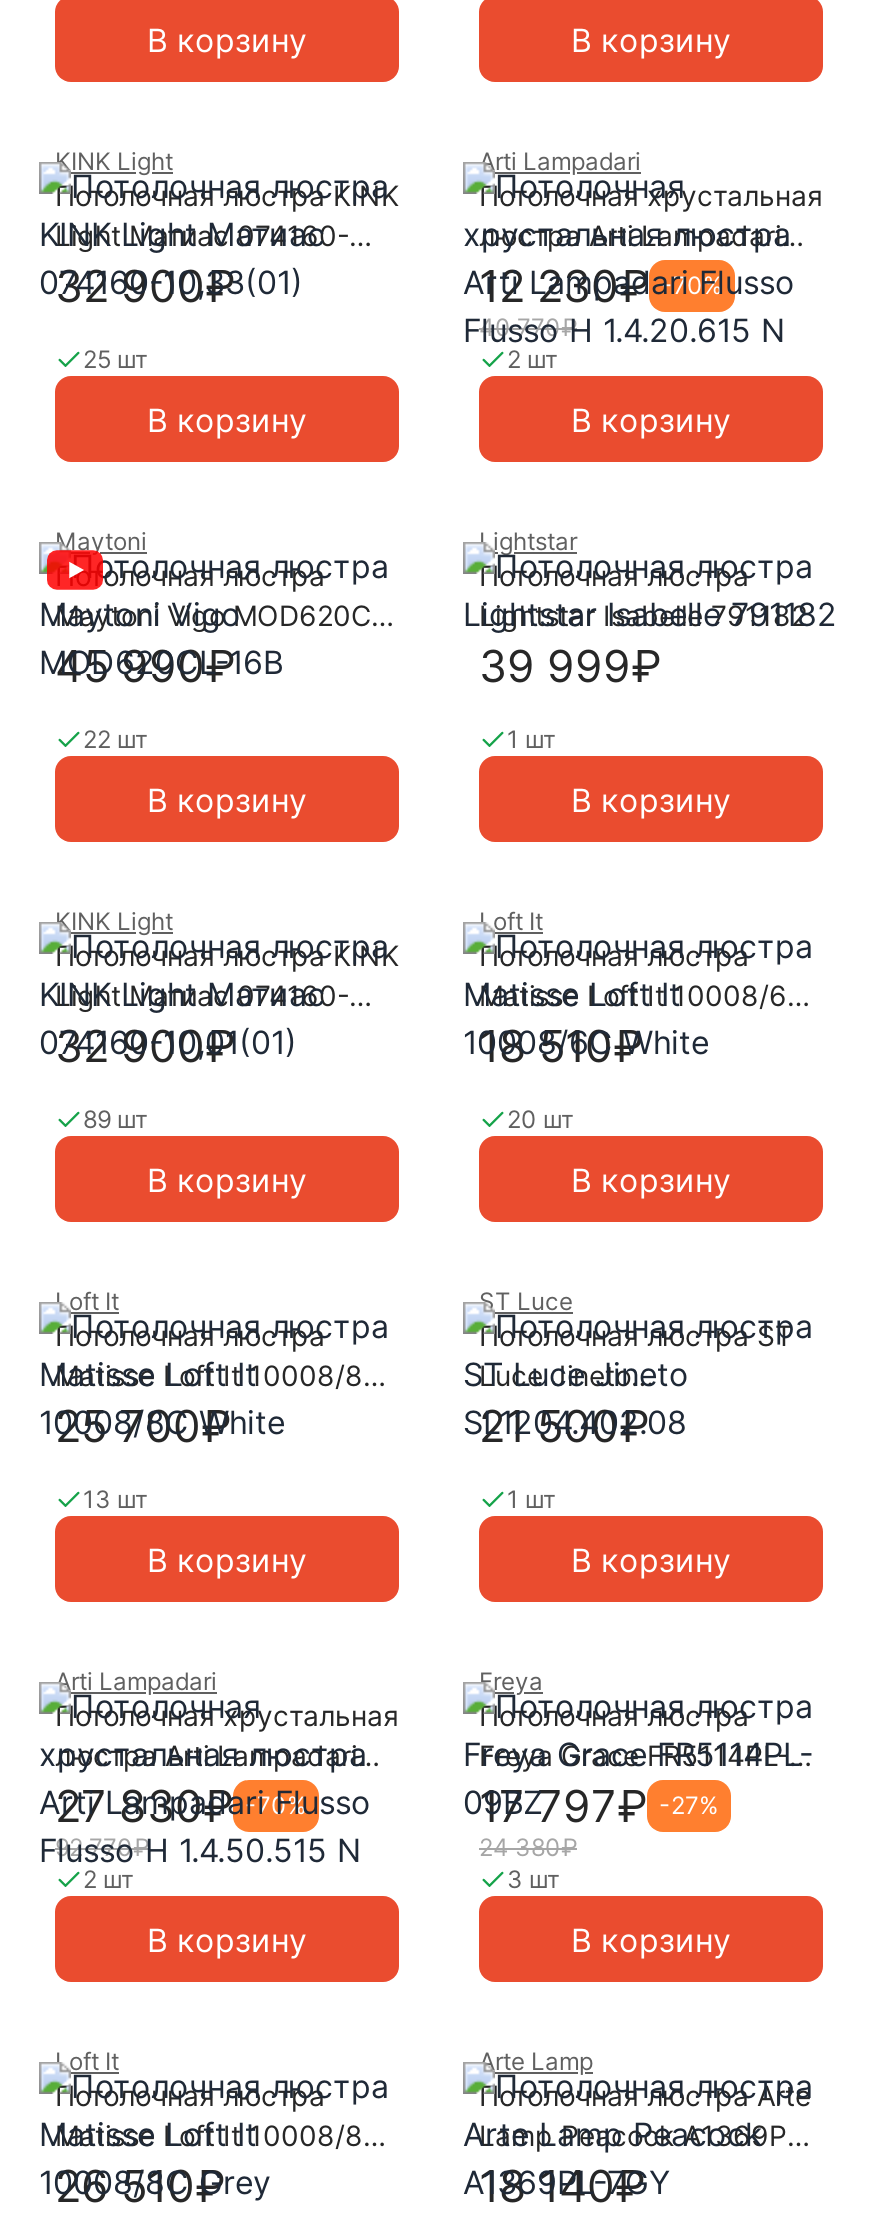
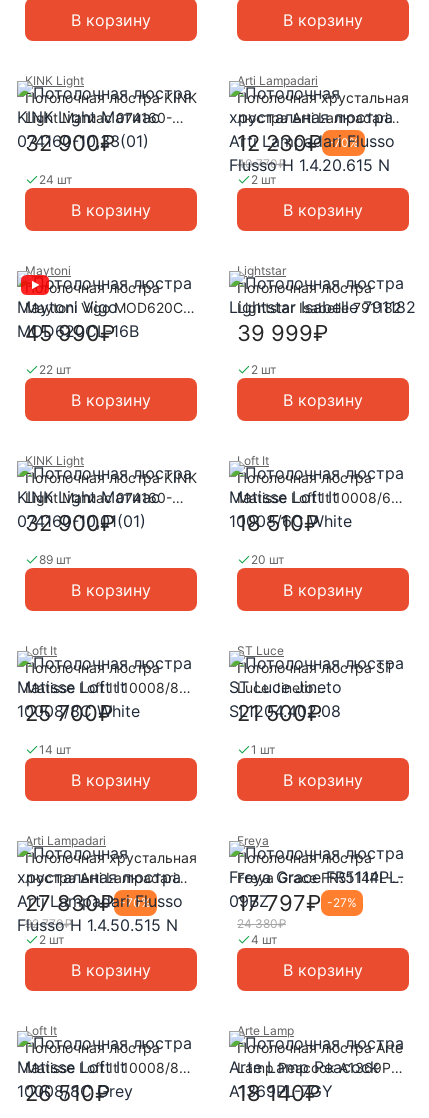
- 25 шт
+ 24 шт

- 1 шт
+ 2 шт

- 13 шт
+ 14 шт

- 3 шт
+ 4 шт
